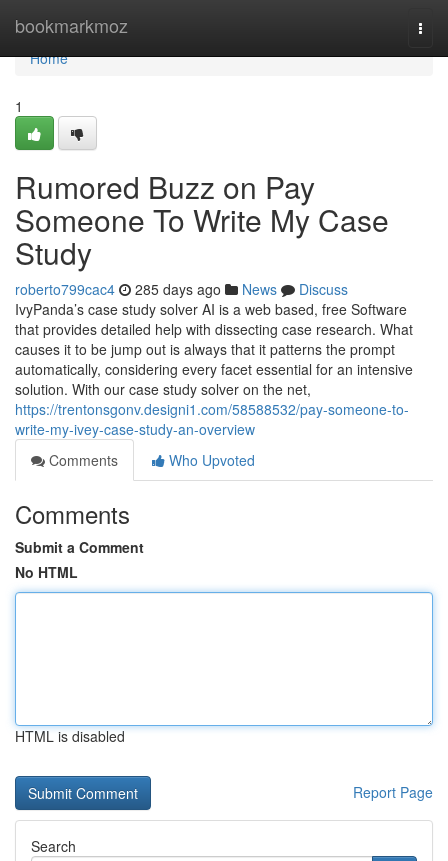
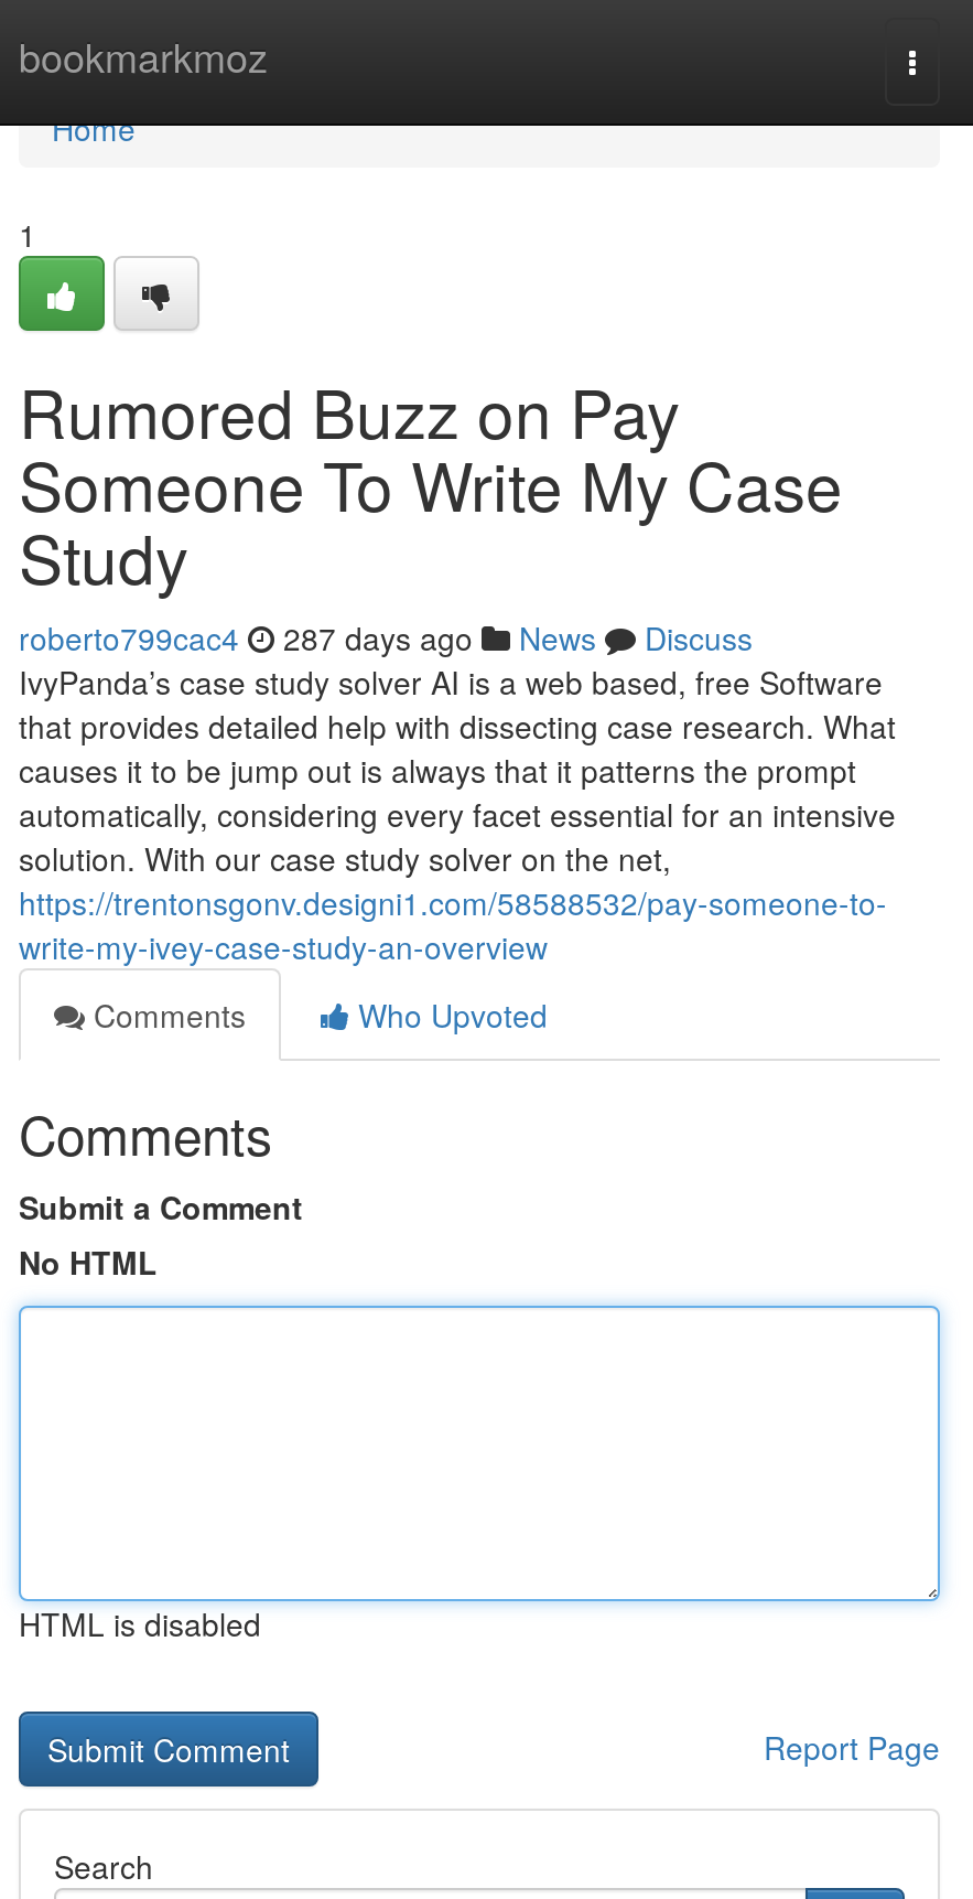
- roberto799cac4 285 days ago News Discuss
+ roberto799cac4 287 days ago News Discuss
